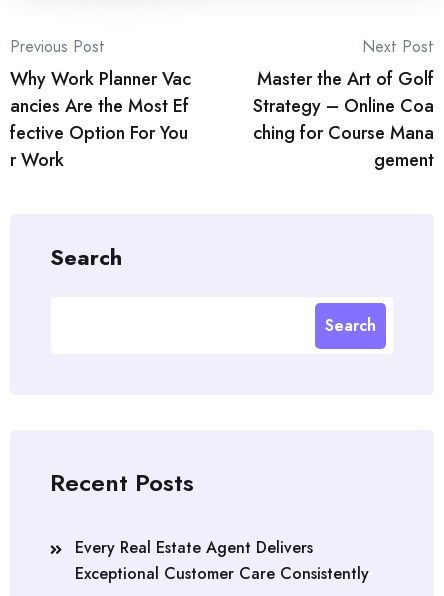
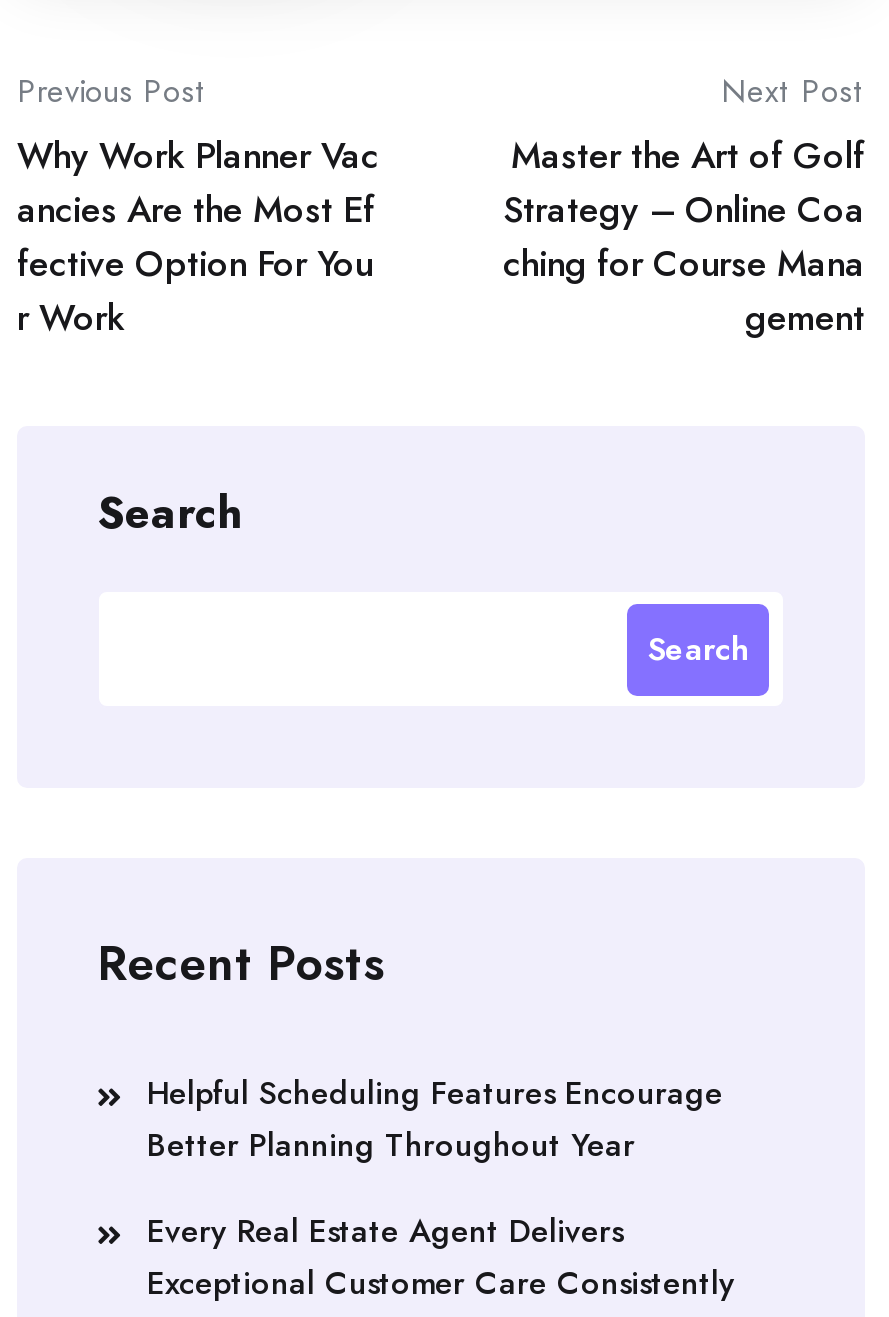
+ Helpful Scheduling Features Encourage
+ Better Planning Throughout Year
